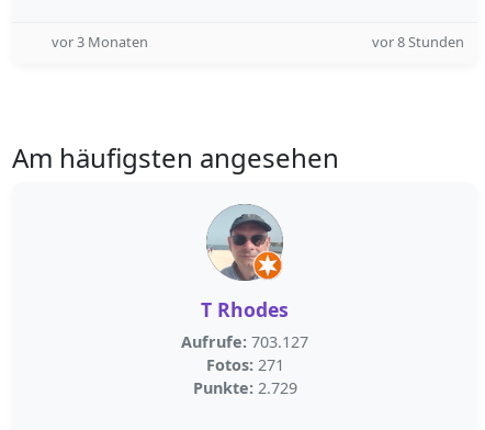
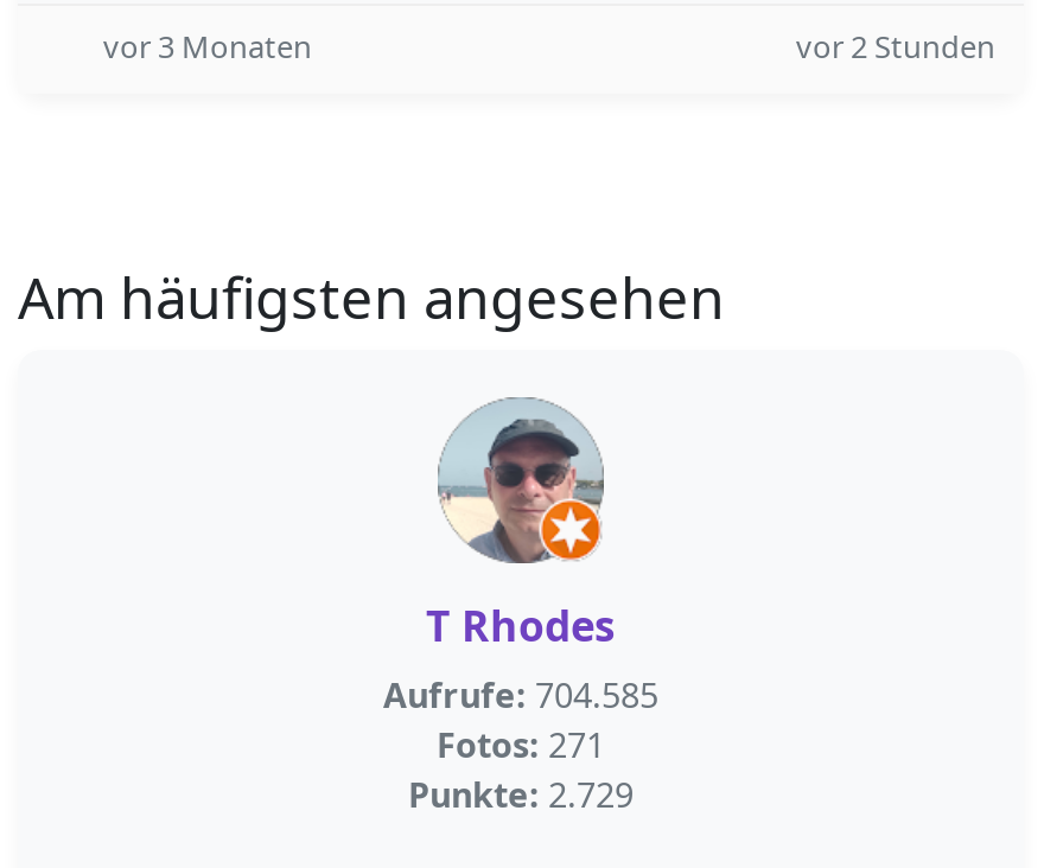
- vor 8 Stunden
+ vor 2 Stunden

- Aufrufe: 703.127
+ Aufrufe: 704.585
